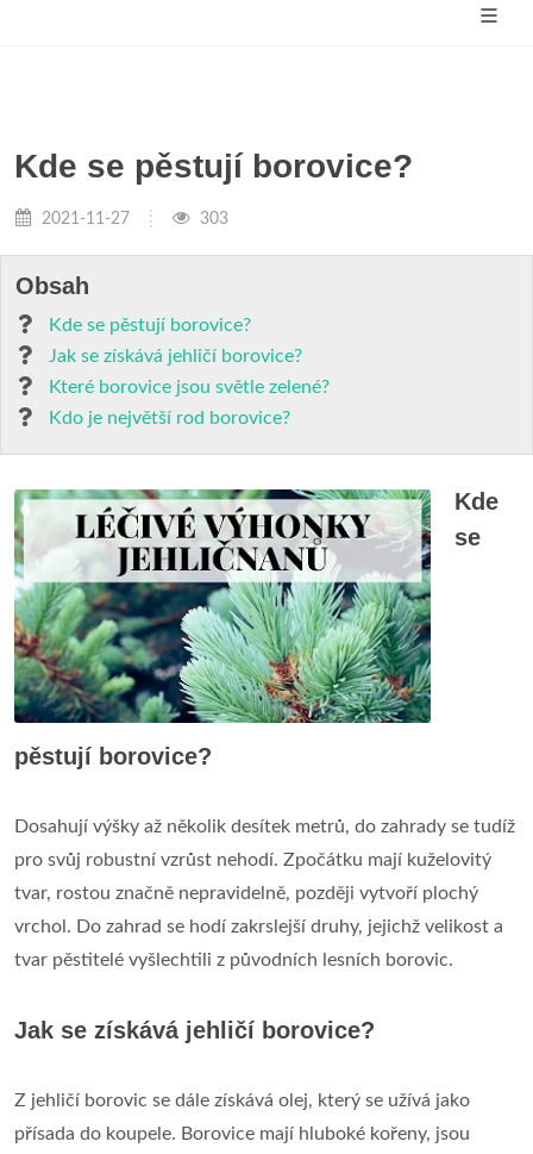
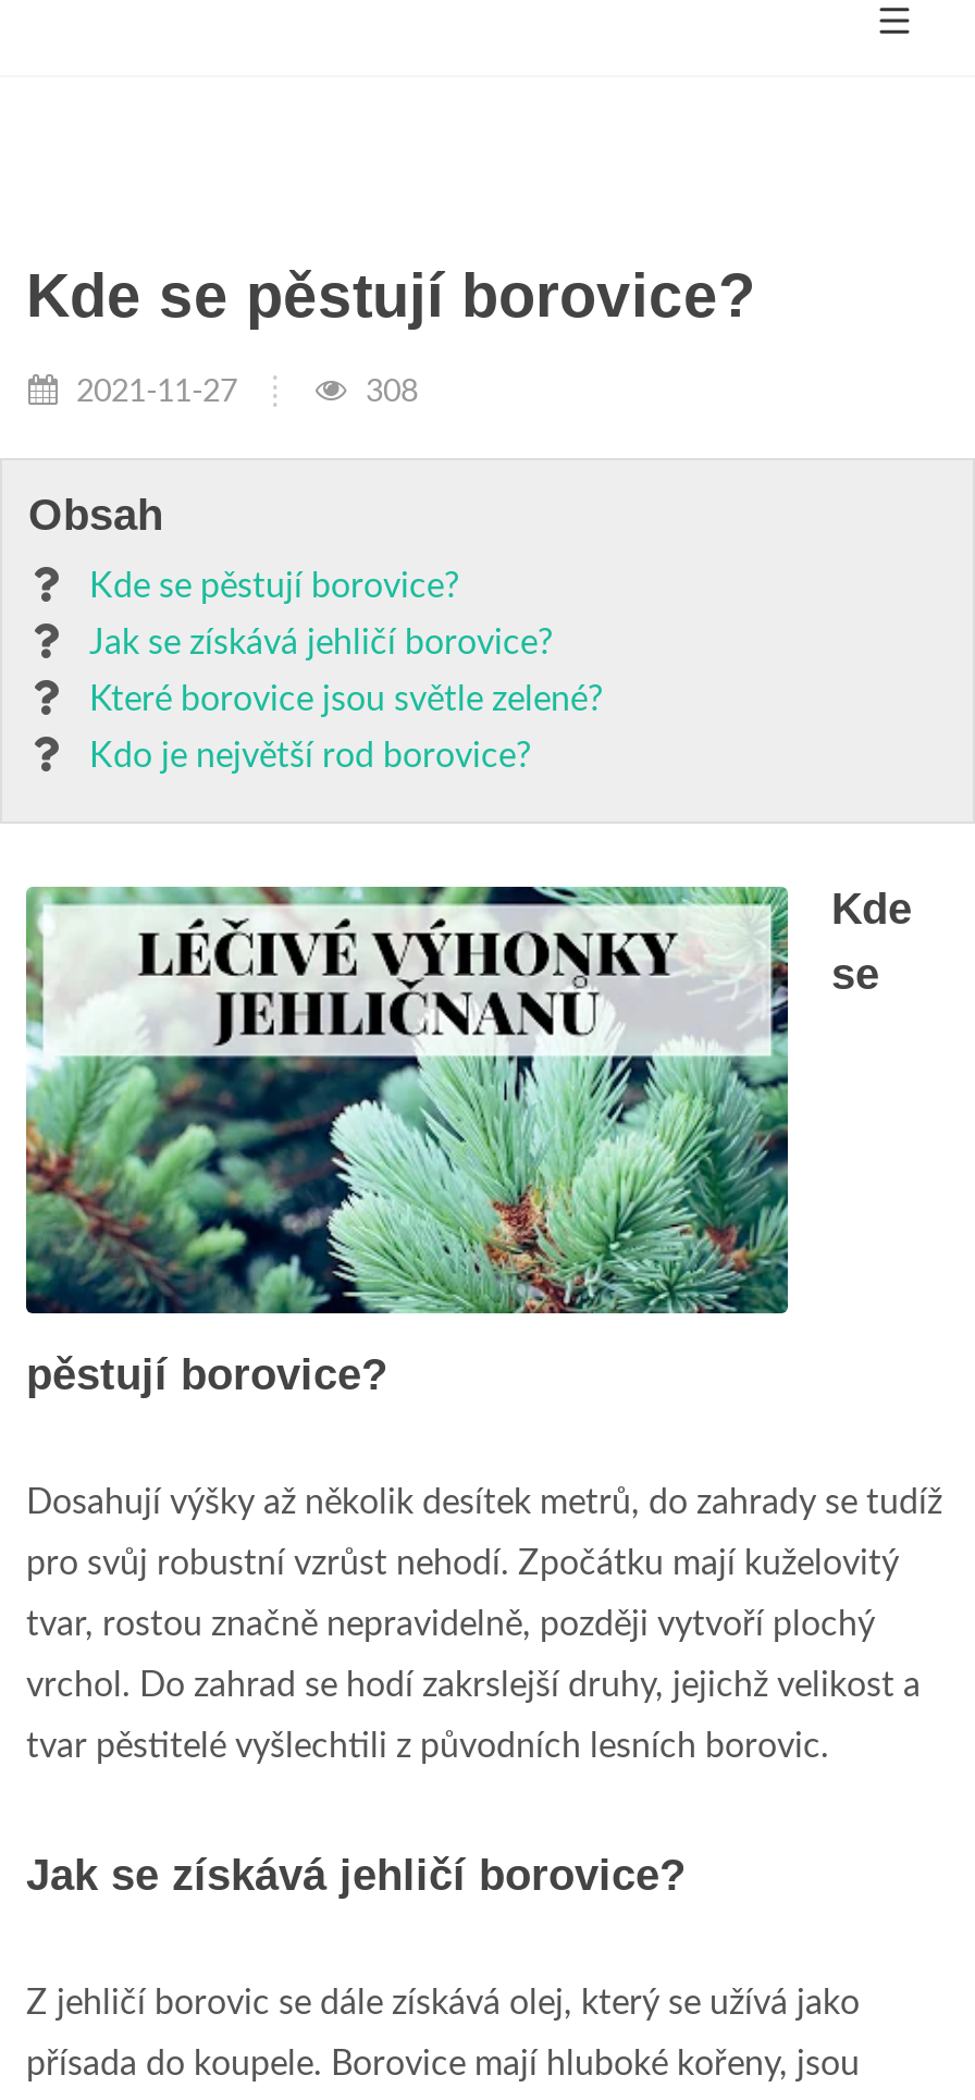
- 303
+ 308
